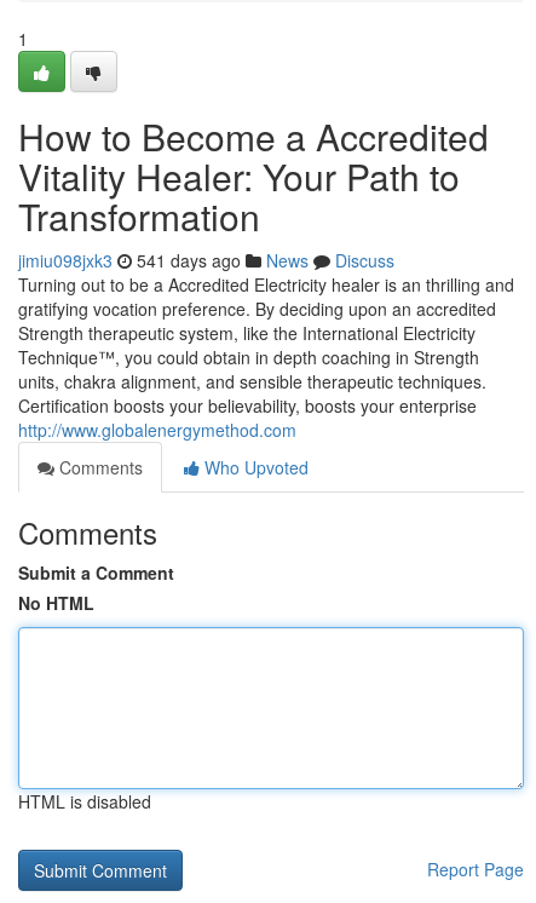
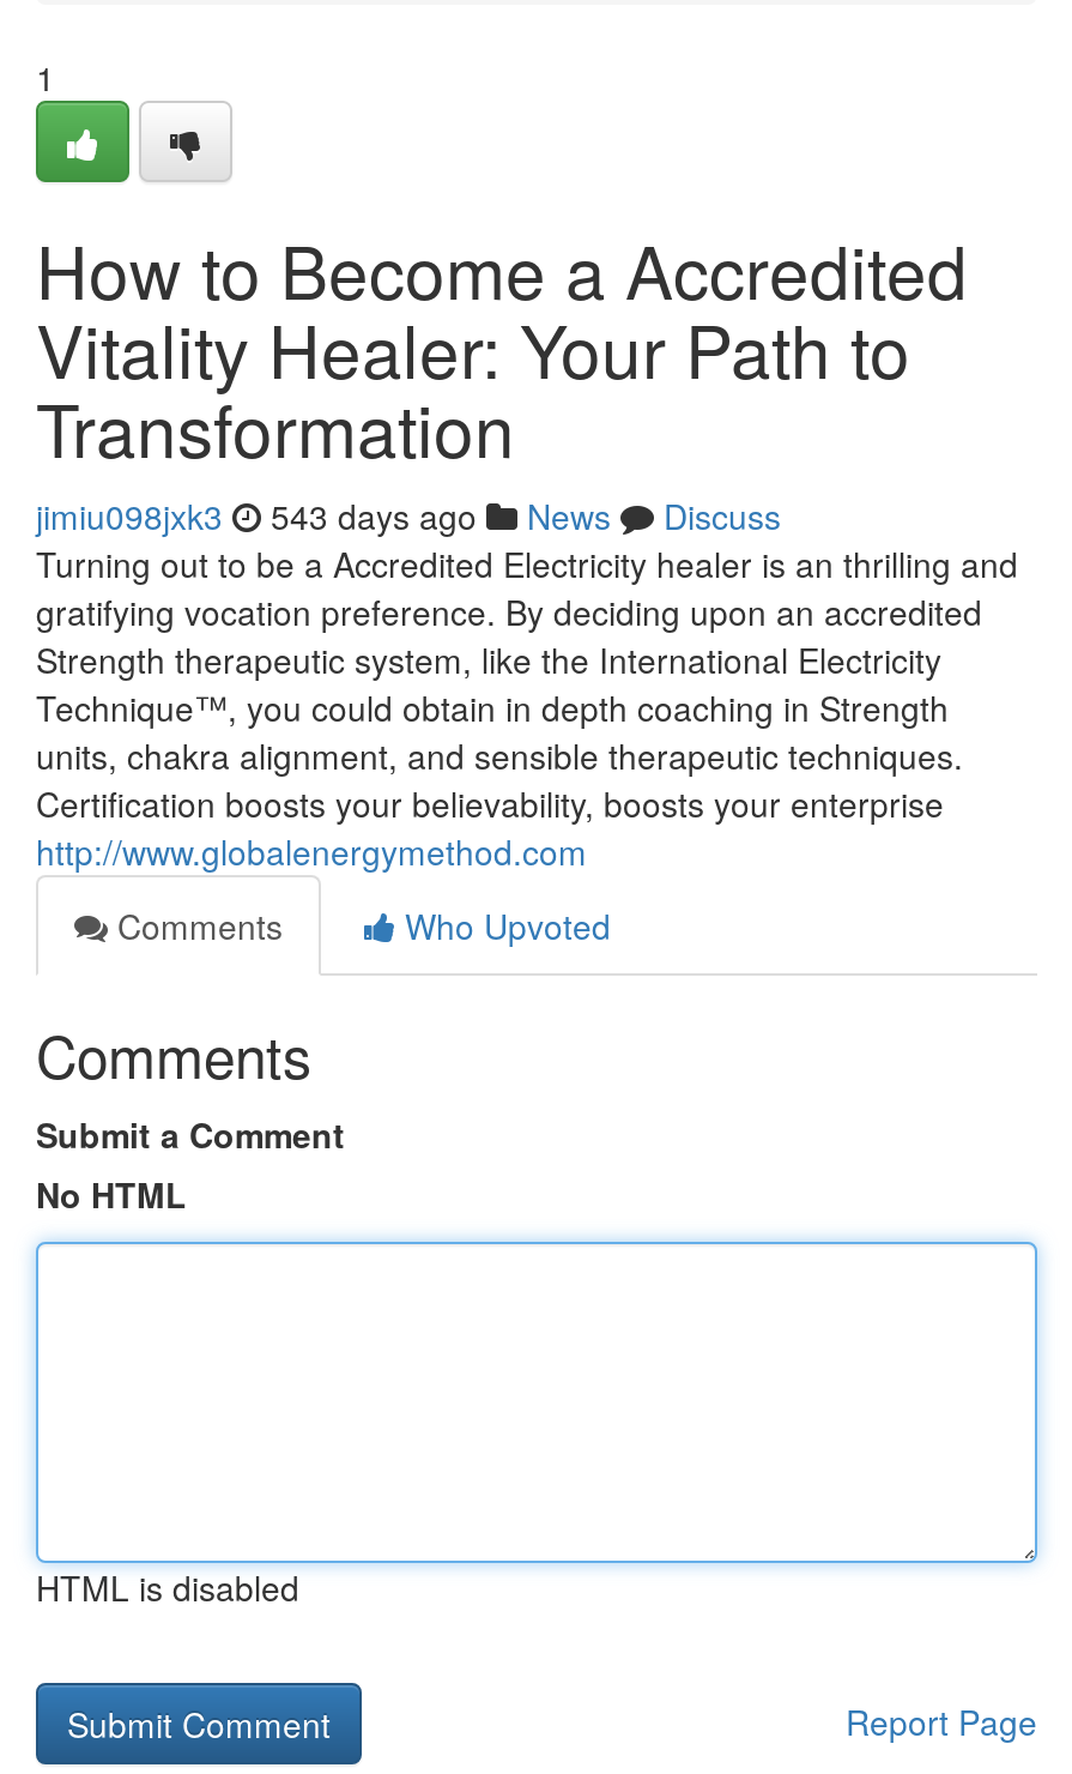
- jimiu098jxk3 541 days ago News Discuss
+ jimiu098jxk3 543 days ago News Discuss
